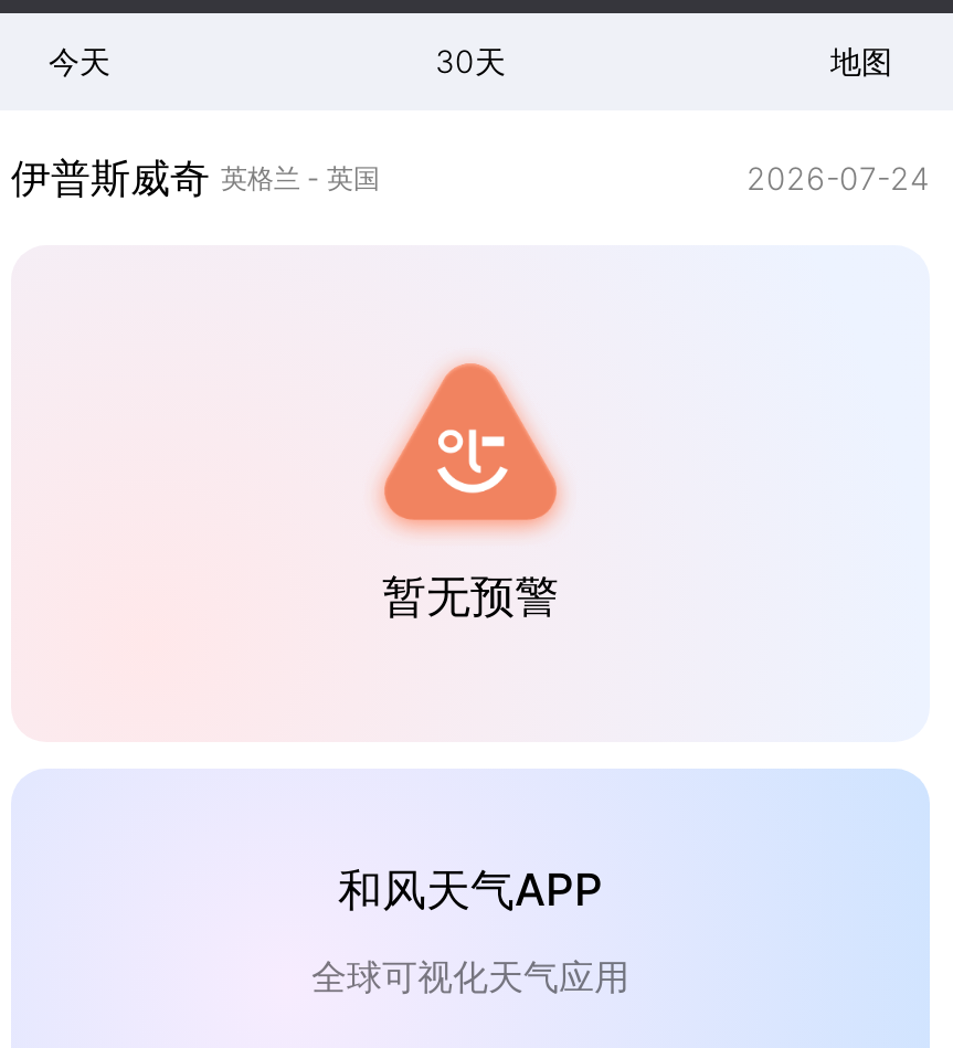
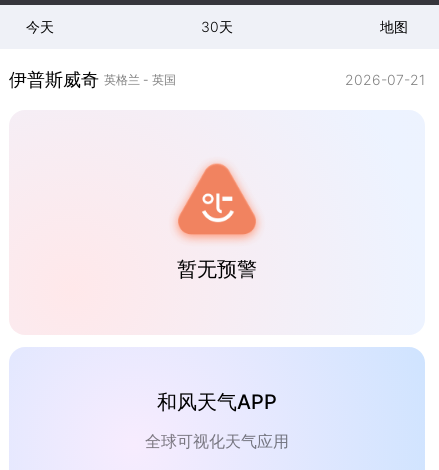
- 2026-07-24
+ 2026-07-21
